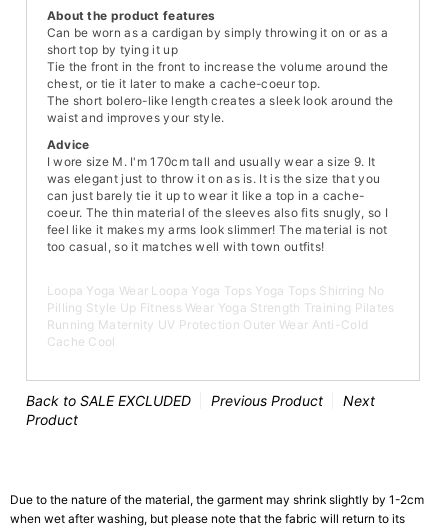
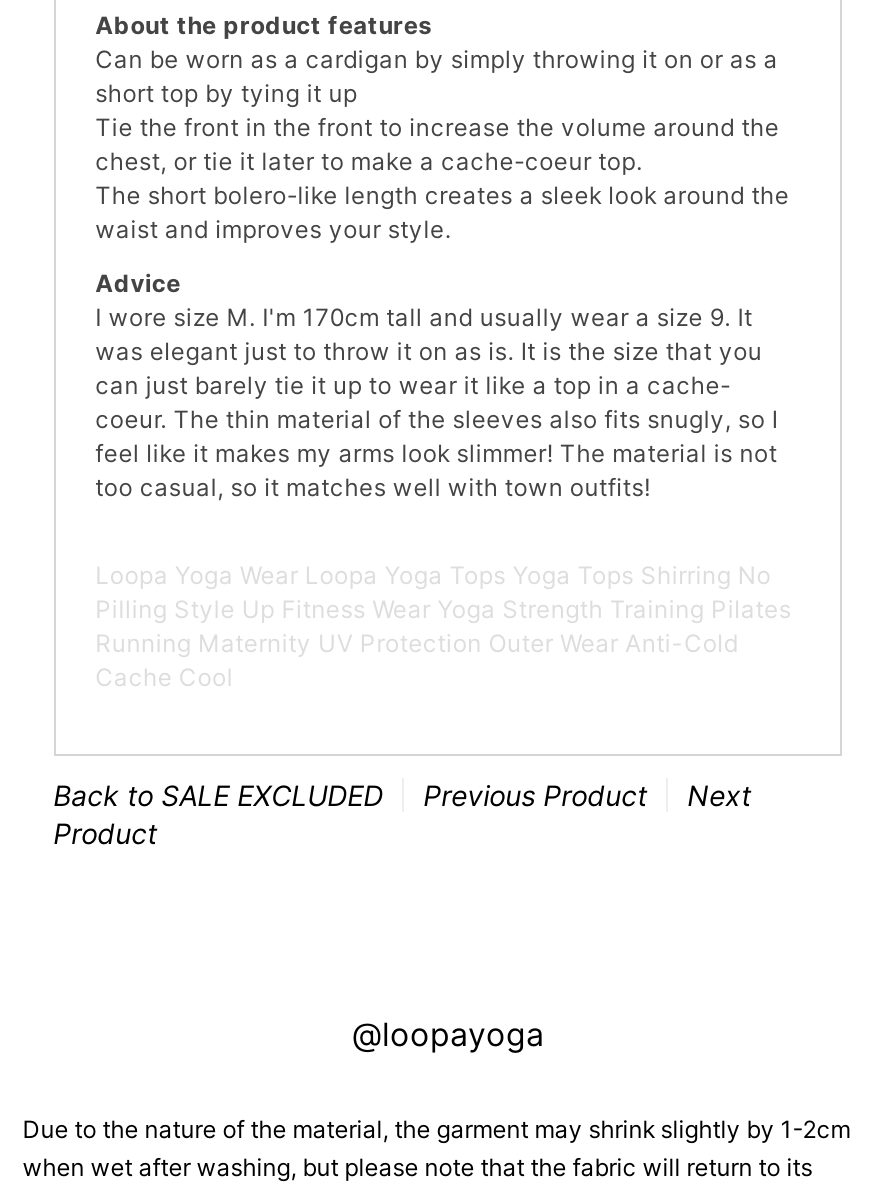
+ @loopayoga
